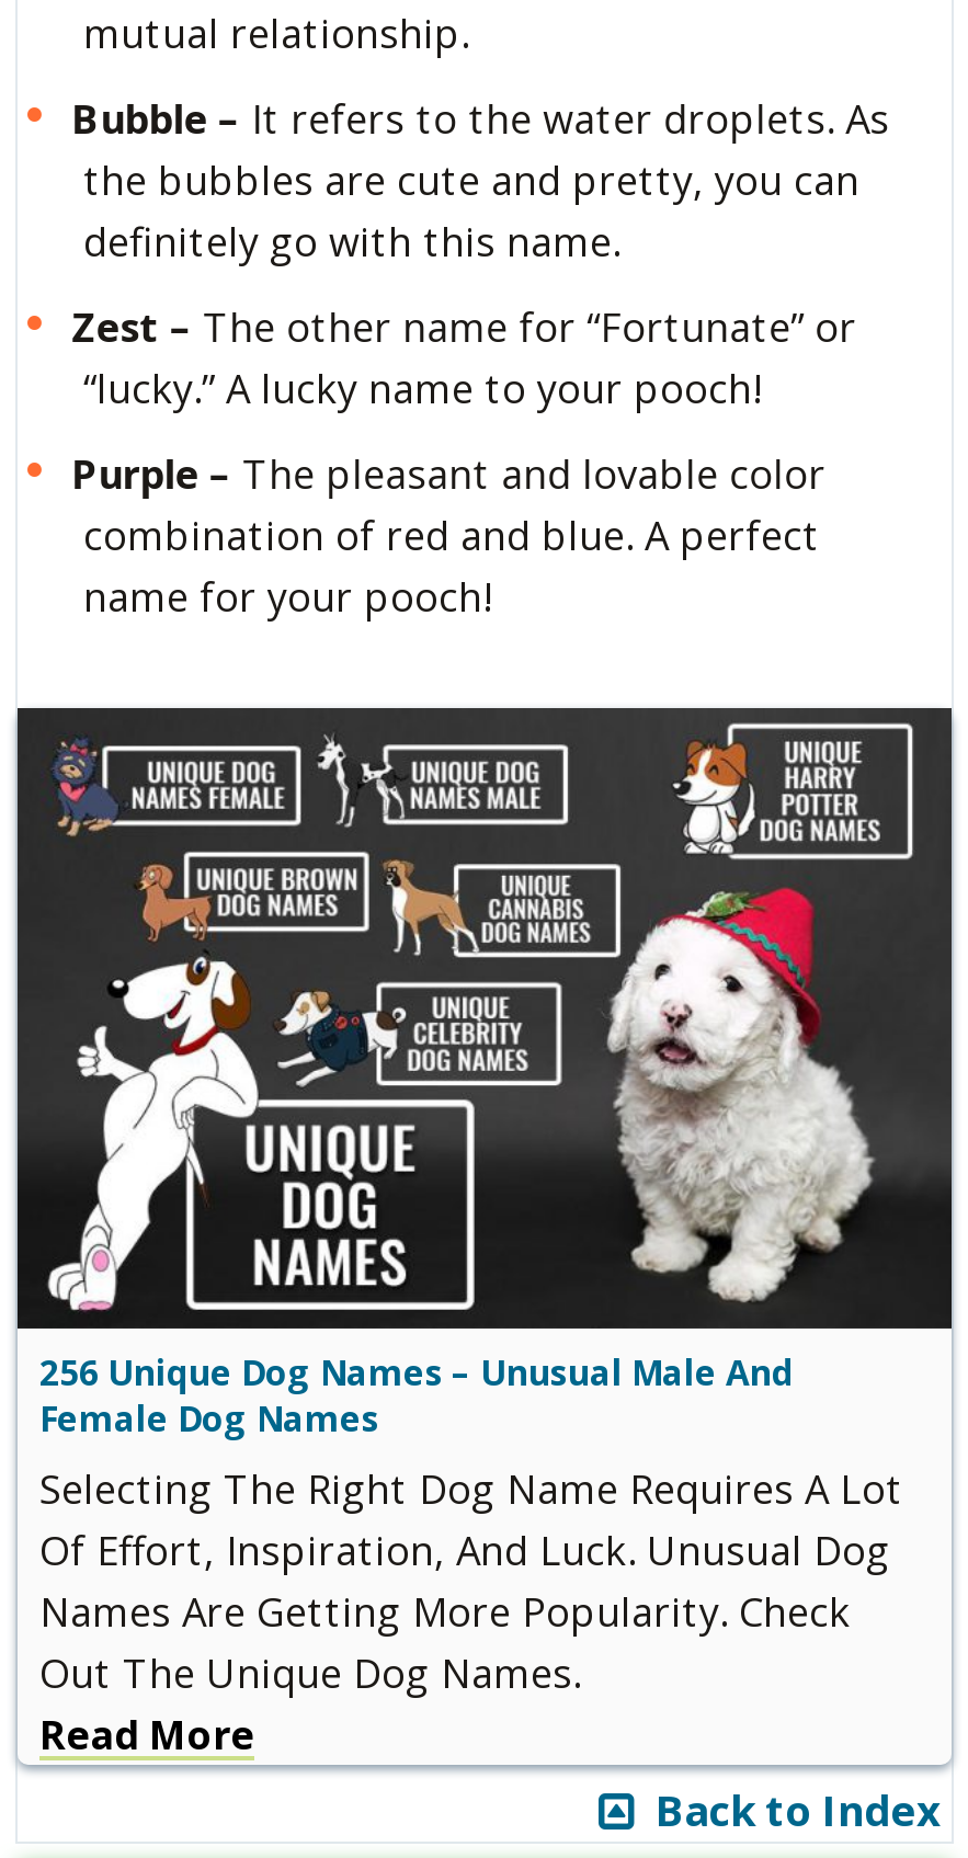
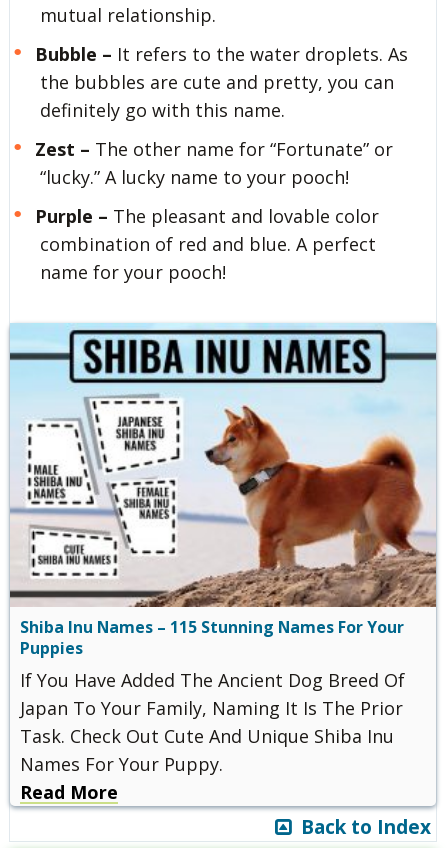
- [image]
- 256 Unique Dog Names – Unusual Male And
- Female Dog Names
- Selecting The Right Dog Name Requires A Lot
- Of Effort, Inspiration, And Luck. Unusual Dog
- Names Are Getting More Popularity. Check
- Out The Unique Dog Names.
+ [image]
+ Shiba Inu Names – 115 Stunning Names For Your
+ Puppies
+ If You Have Added The Ancient Dog Breed Of
+ Japan To Your Family, Naming It Is The Prior
+ Task. Check Out Cute And Unique Shiba Inu
+ Names For Your Puppy.
